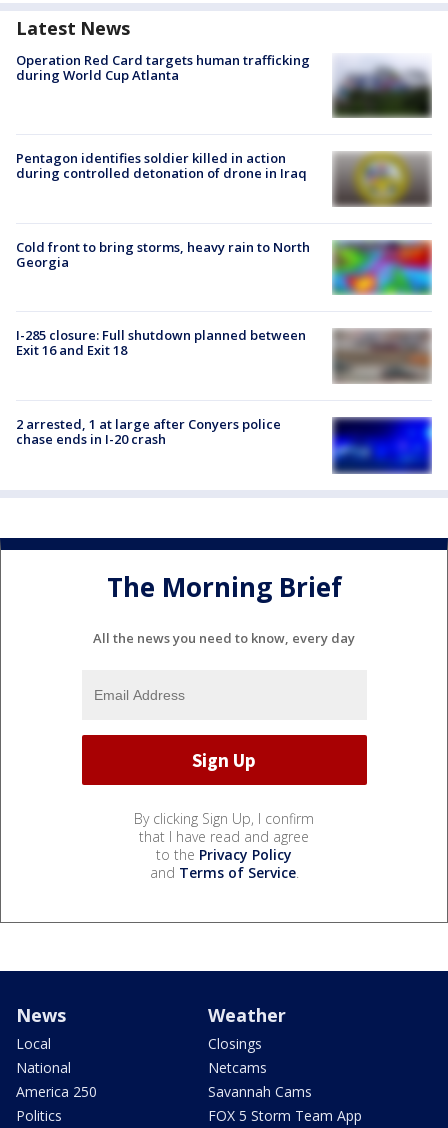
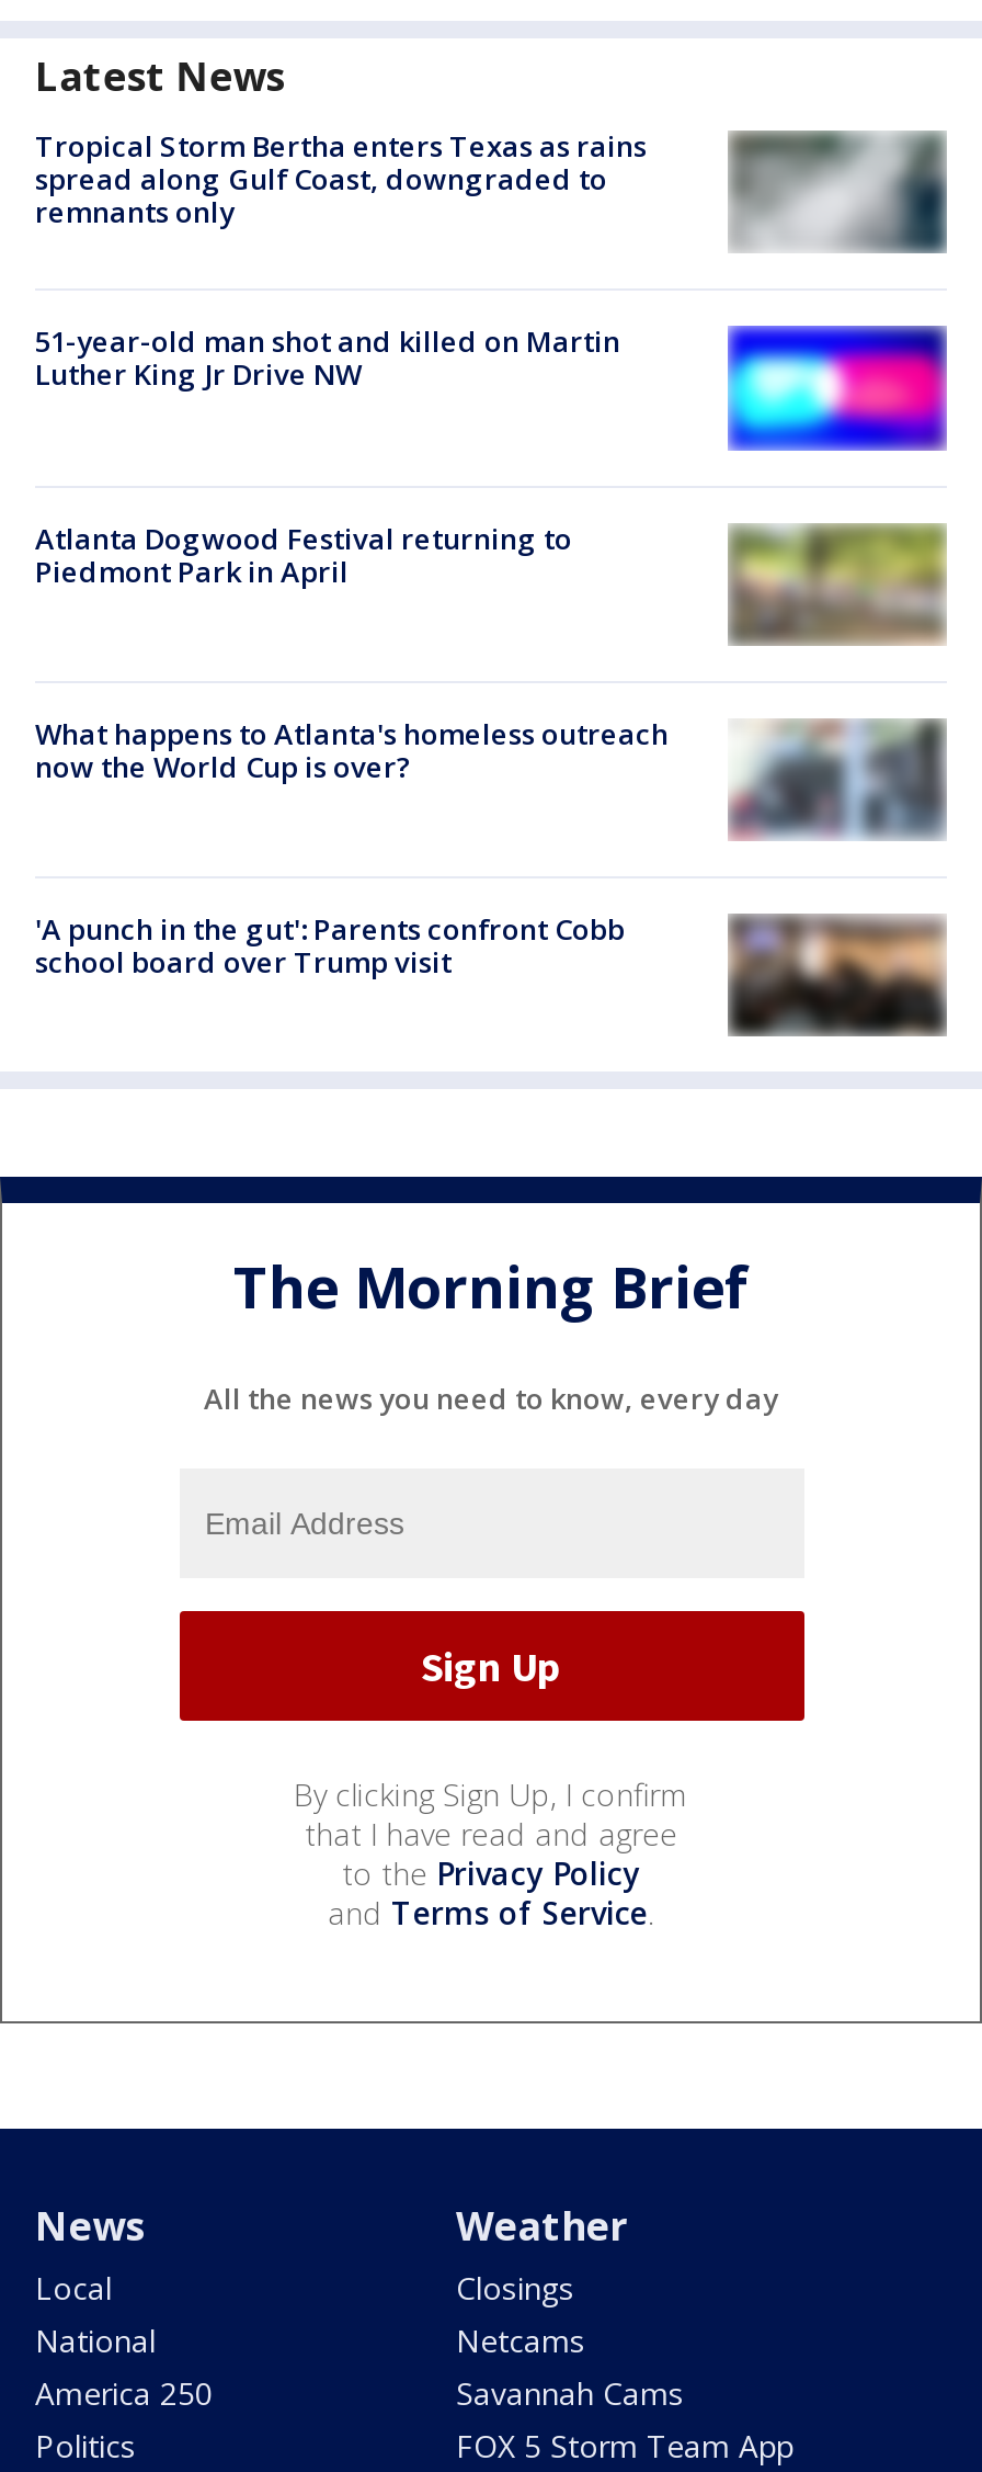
- [image]
- Operation Red Card targets human trafficking
- during World Cup Atlanta
+ [image]
+ Tropical Storm Bertha enters Texas as rains
+ spread along Gulf Coast, downgraded to
+ remnants only

- Pentagon identifies soldier killed in action
- during controlled detonation of drone in Iraq
+ 51-year-old man shot and killed on Martin
+ Luther King Jr Drive NW

- [image]
+ [image]

- Cold front to bring storms, heavy rain to North
- Georgia
+ Atlanta Dogwood Festival returning to
+ Piedmont Park in April

- [image]
+ [image]

- [image]
- I-285 closure: Full shutdown planned between
- Exit 16 and Exit 18
+ [image]
+ What happens to Atlanta's homeless outreach
+ now the World Cup is over?

- 2 arrested, 1 at large after Conyers police
- chase ends in I-20 crash
+ 'A punch in the gut': Parents confront Cobb
+ school board over Trump visit

- [image]
+ [image]
